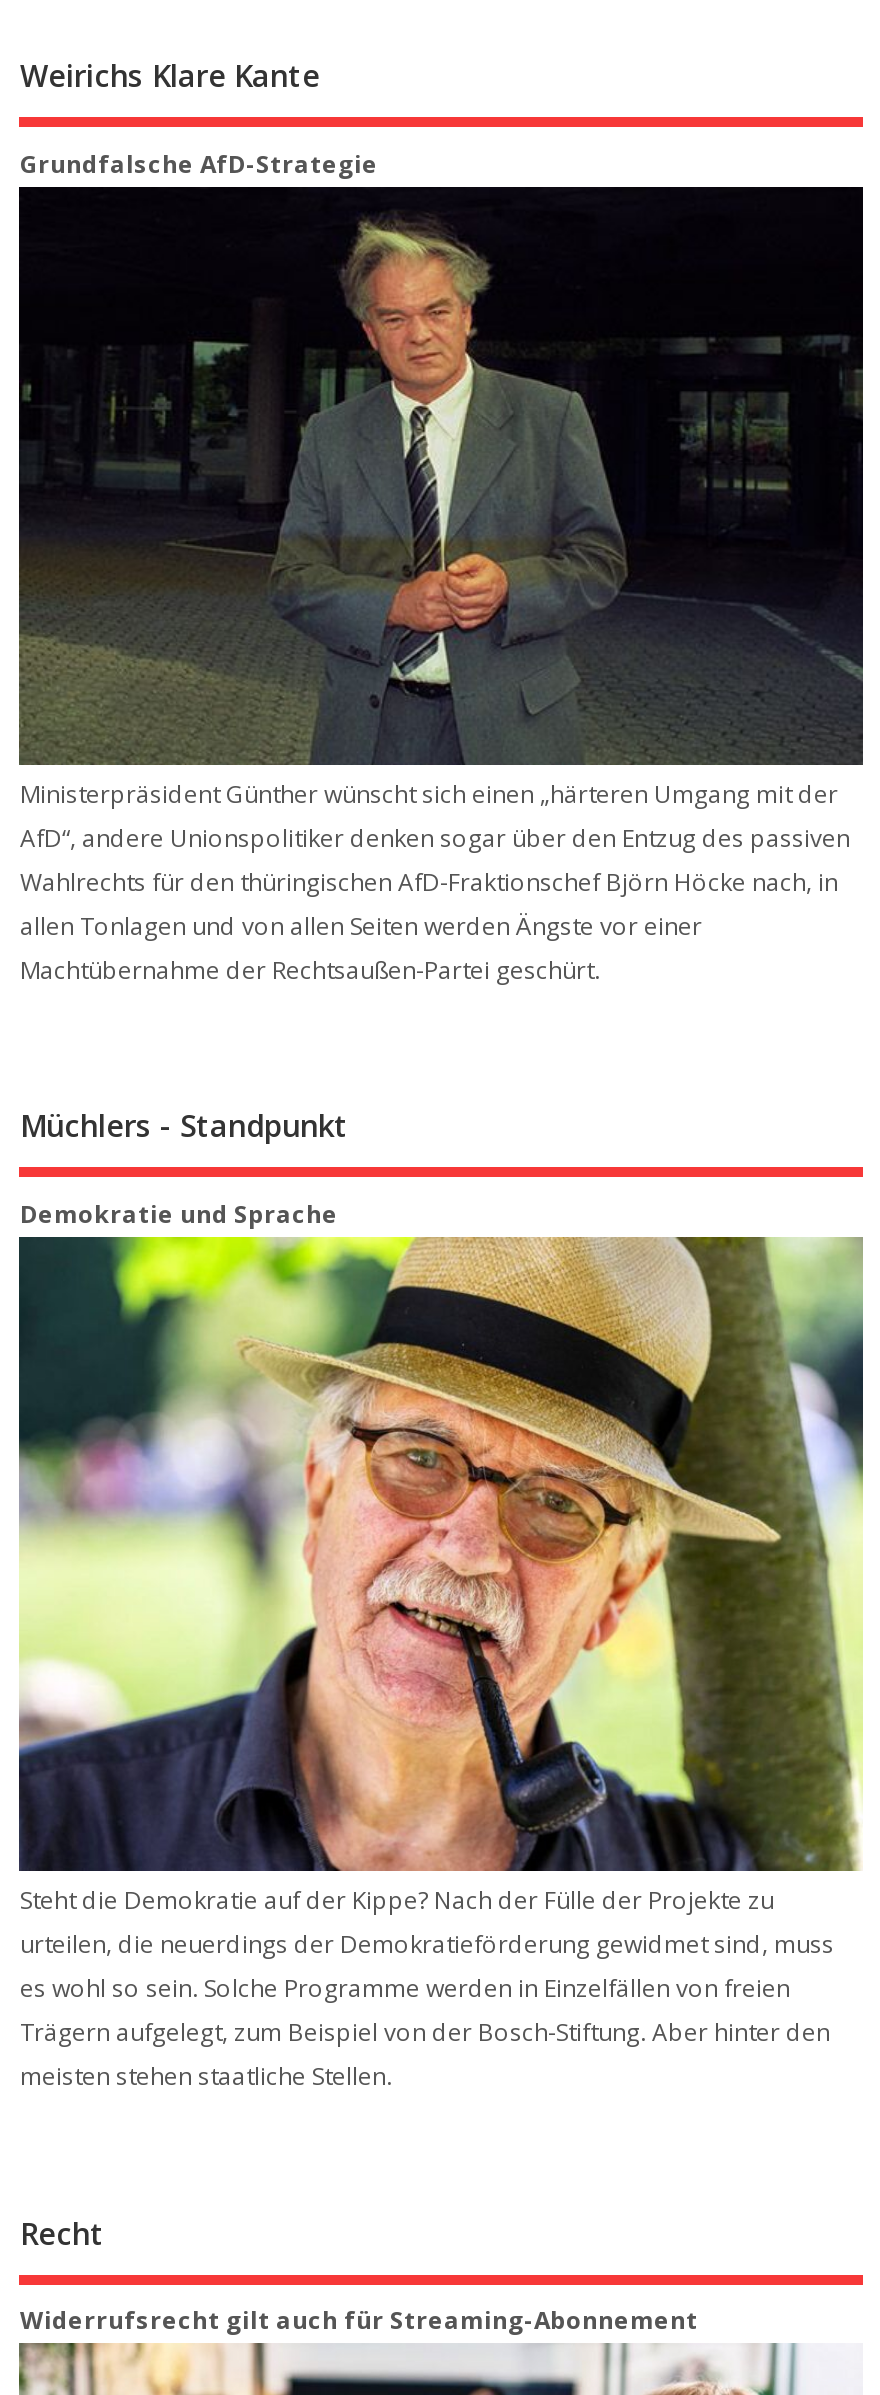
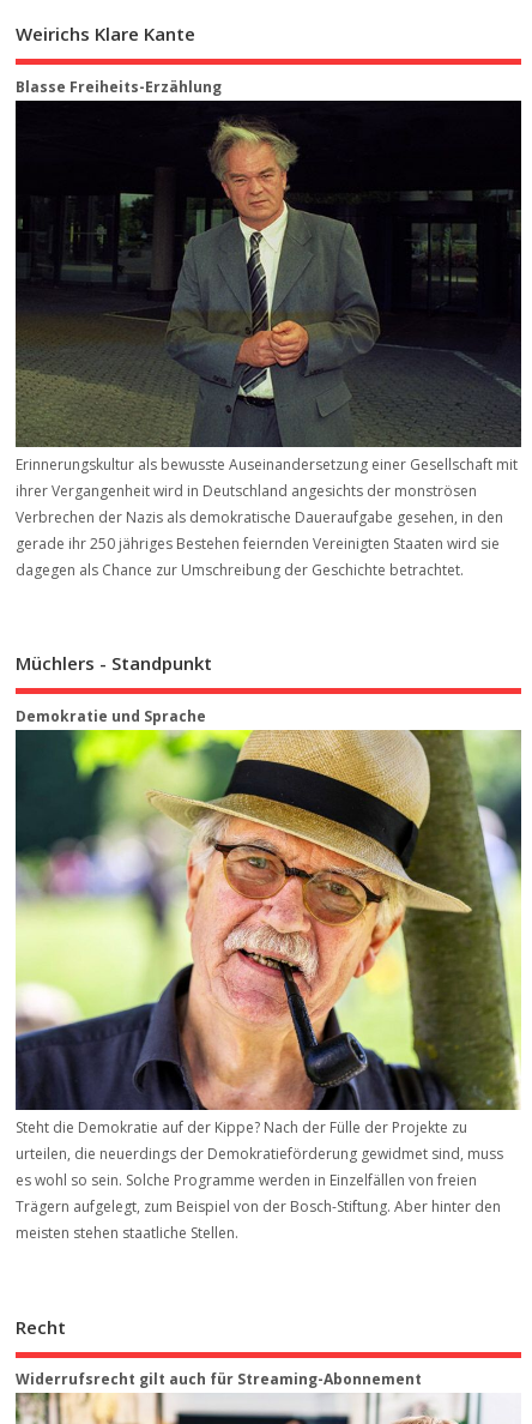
- Grundfalsche AfD-Strategie
+ Blasse Freiheits-Erzählung

- Ministerpräsident Günther wünscht sich einen „härteren Umgang mit der
- AfD“, andere Unionspolitiker denken sogar über den Entzug des passiven
- Wahlrechts für den thüringischen AfD-Fraktionschef Björn Höcke nach, in
- allen Tonlagen und von allen Seiten werden Ängste vor einer
- Machtübernahme der Rechtsaußen-Partei geschürt.
+ Erinnerungskultur als bewusste Auseinandersetzung einer Gesellschaft mit
+ ihrer Vergangenheit wird in Deutschland angesichts der monströsen
+ Verbrechen der Nazis als demokratische Daueraufgabe gesehen, in den
+ gerade ihr 250 jähriges Bestehen feiernden Vereinigten Staaten wird sie
+ dagegen als Chance zur Umschreibung der Geschichte betrachtet.
